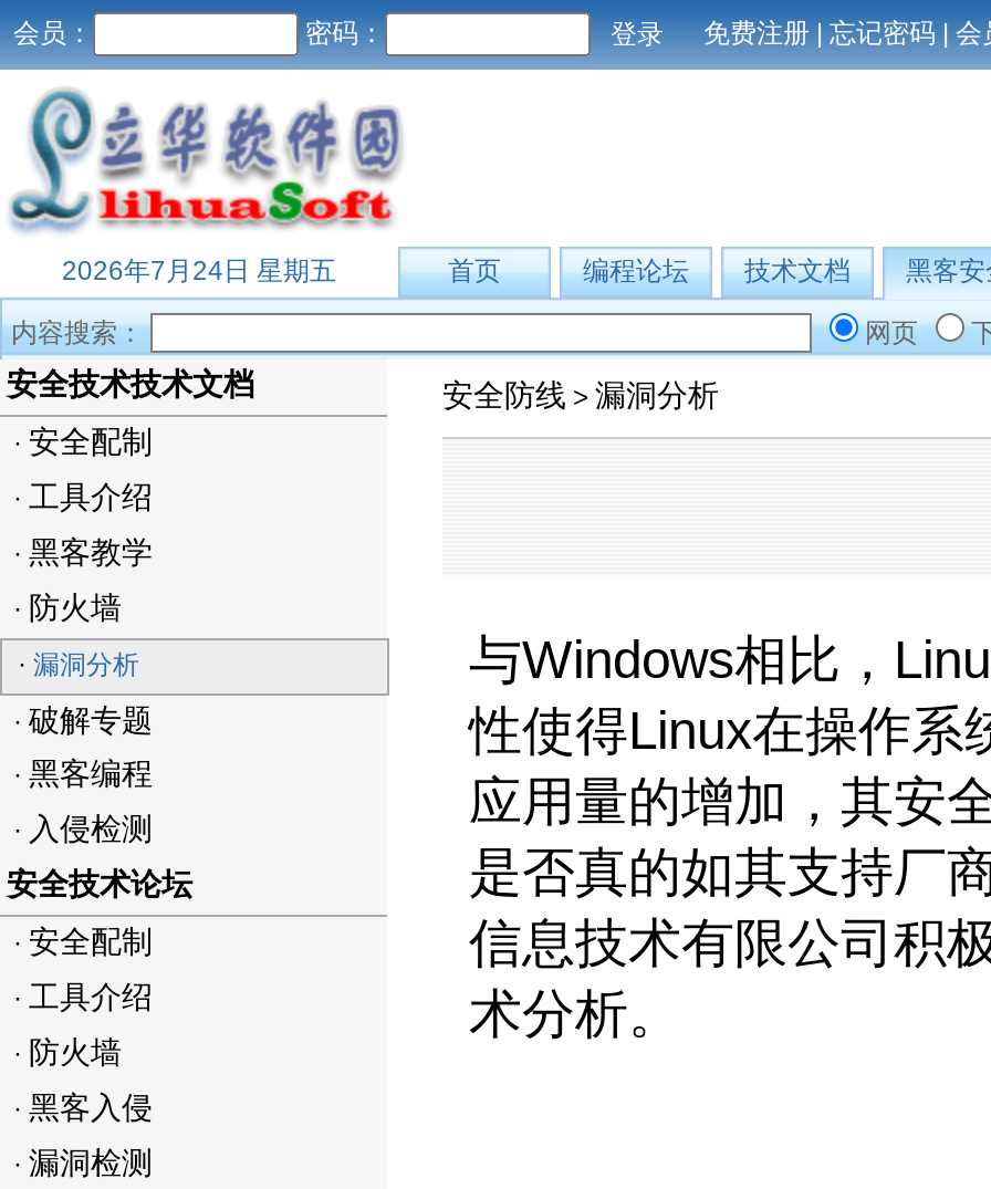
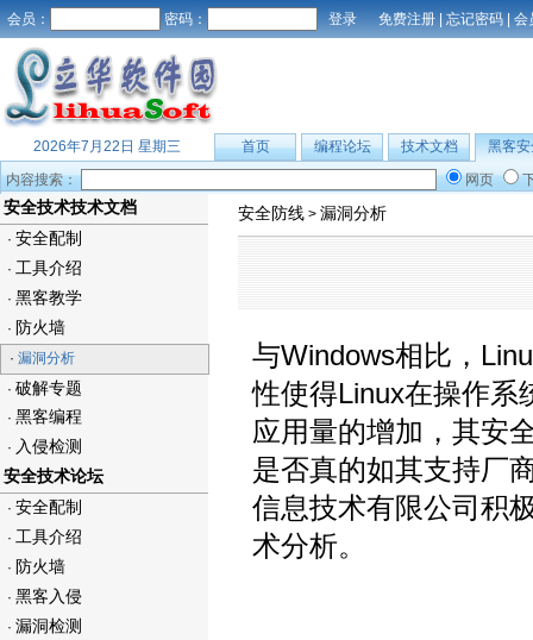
- 2026年7月24日 星期五
+ 2026年7月22日 星期三
